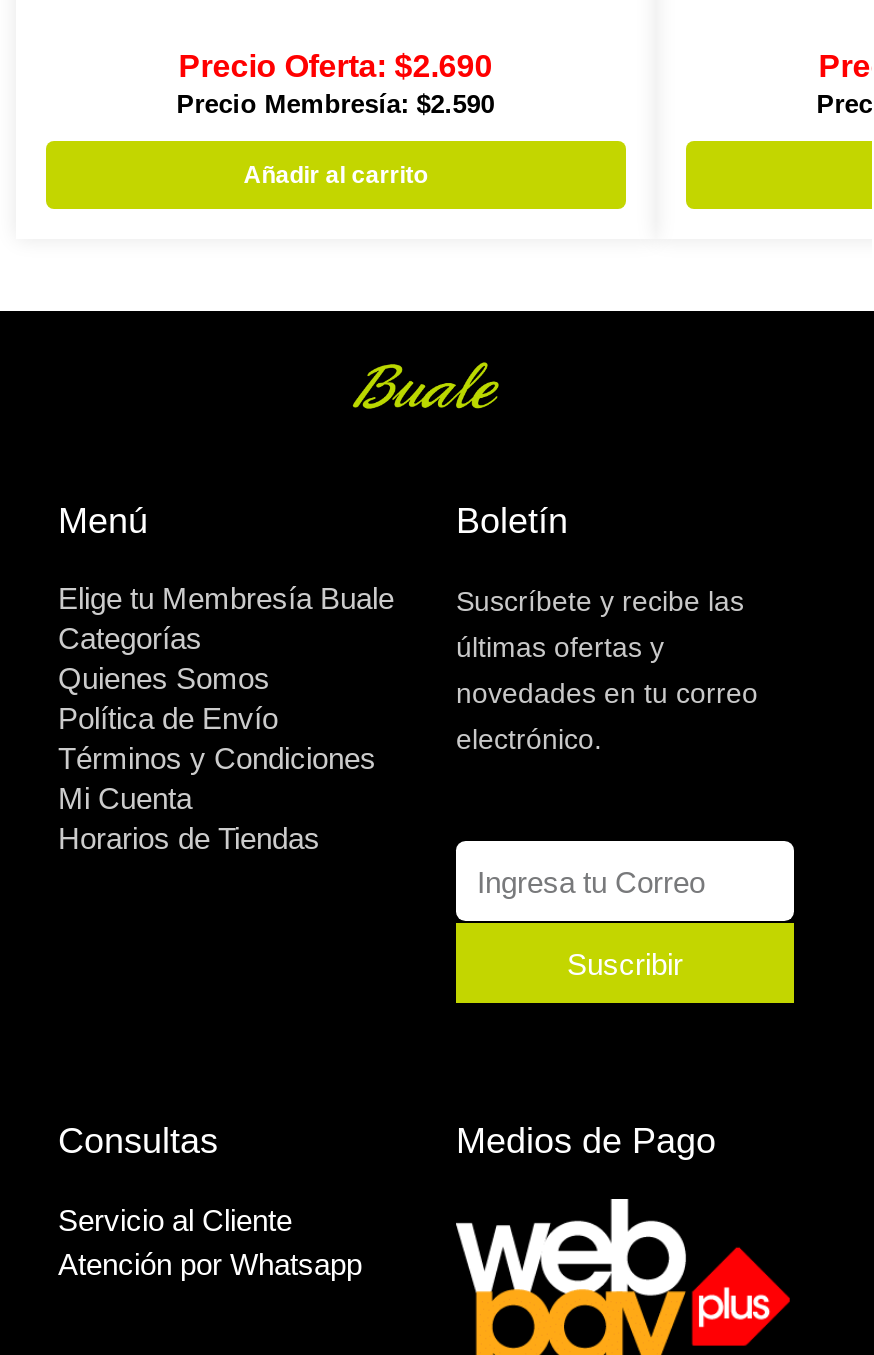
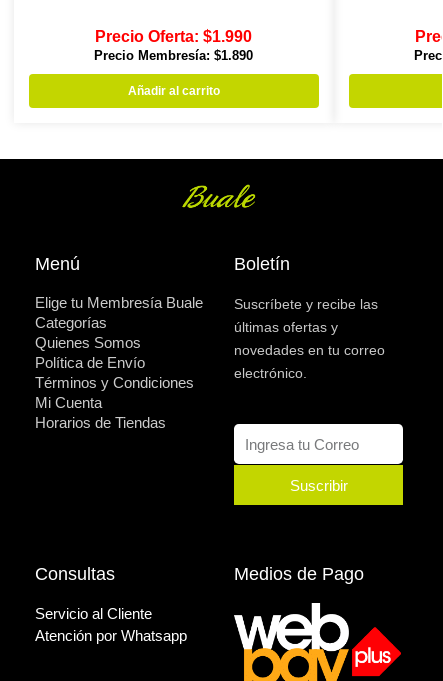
- Precio Oferta: $2.690
- Precio Membresía: $2.590
+ Precio Oferta: $1.990
+ Precio Membresía: $1.890
